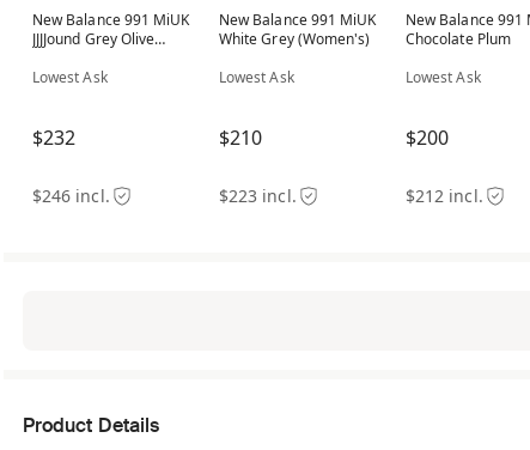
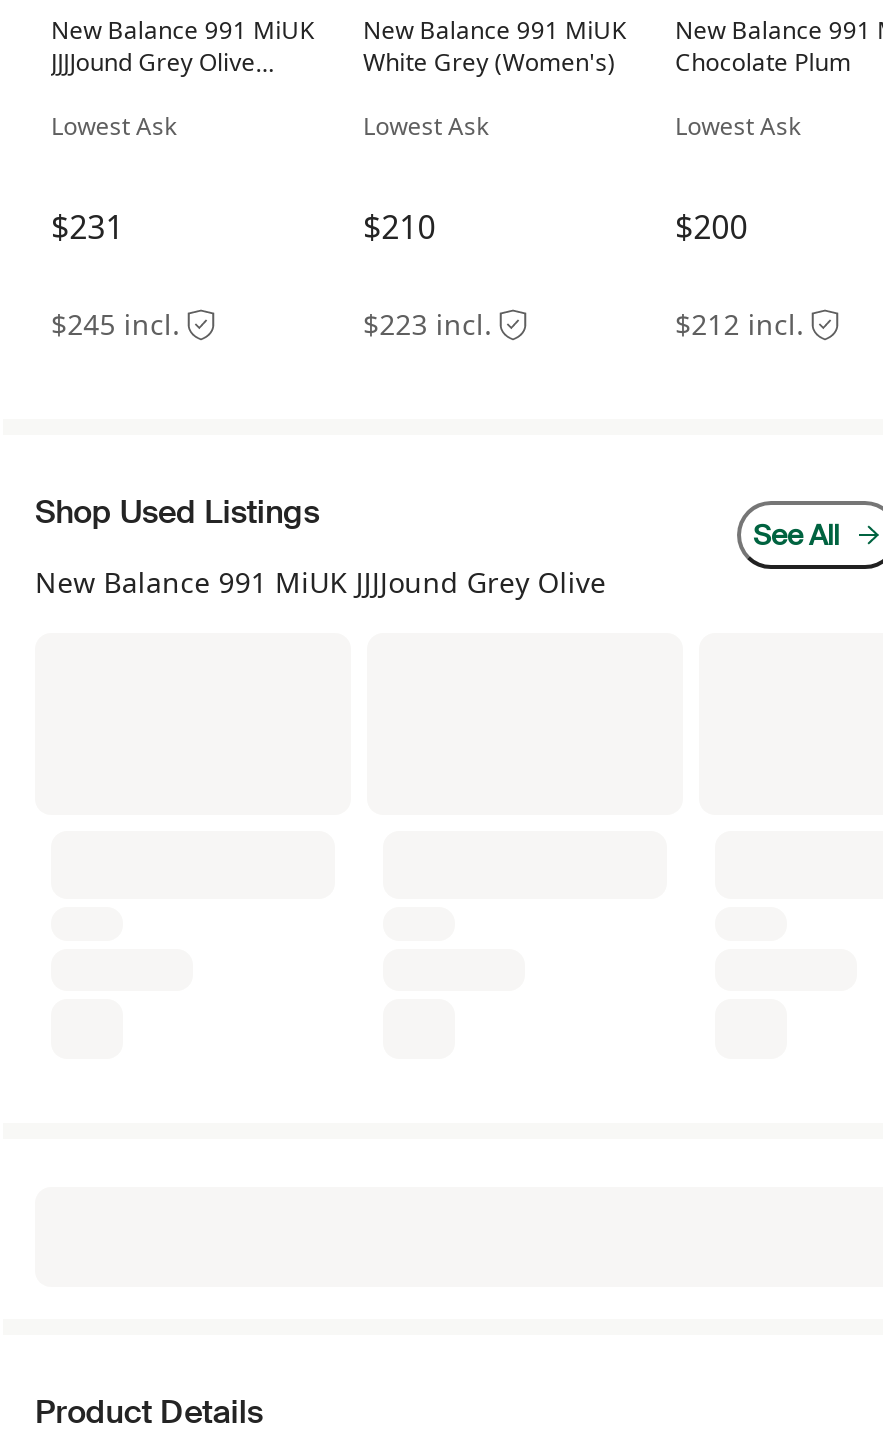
- $232
+ $231

- $246 incl.
+ $245 incl.

+ Shop Used Listings
+ New Balance 991 MiUK JJJJound Grey Olive

+ See All
